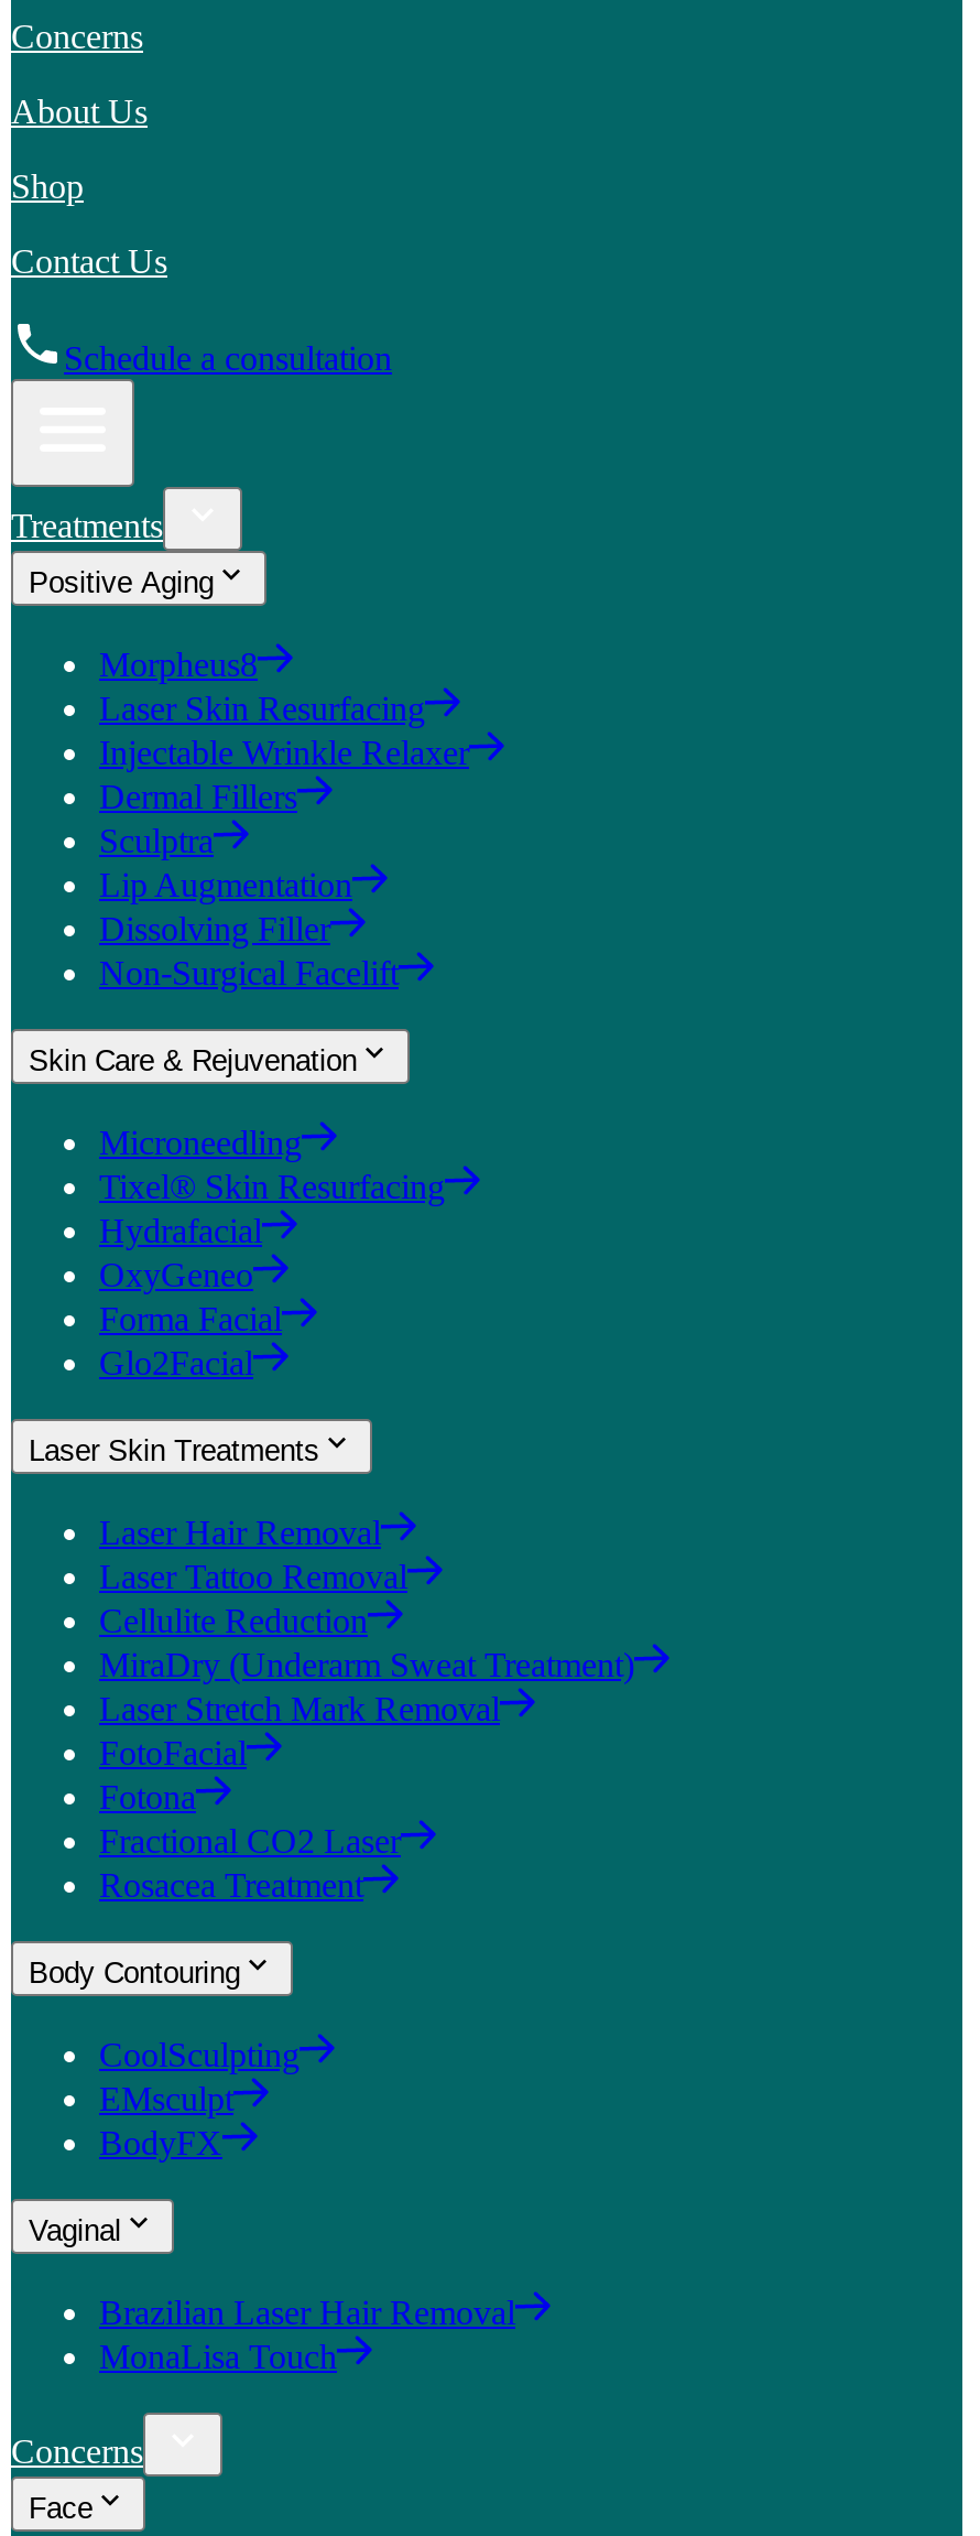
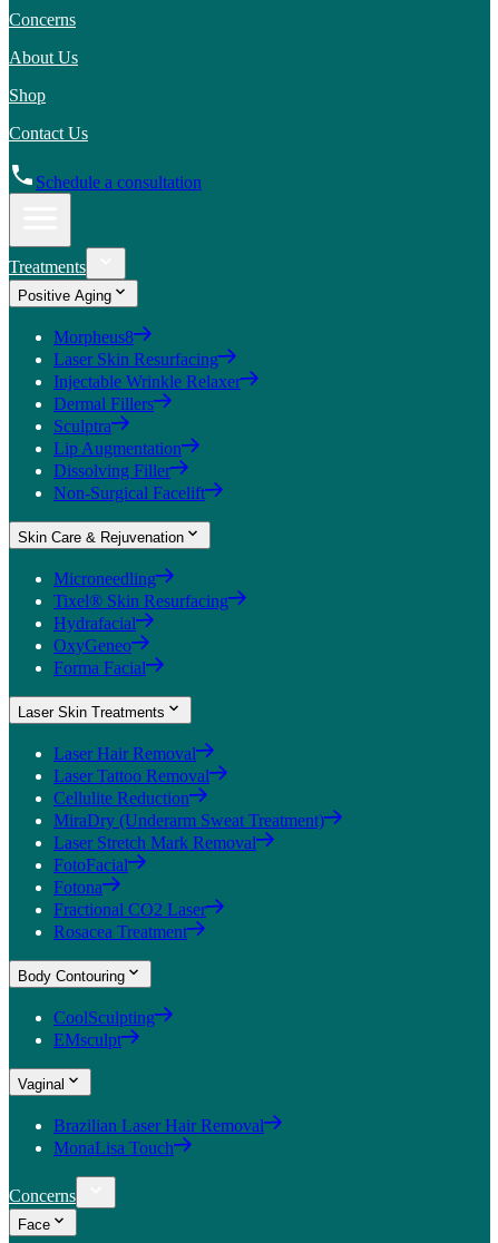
- Glo2Facial

- BodyFX
